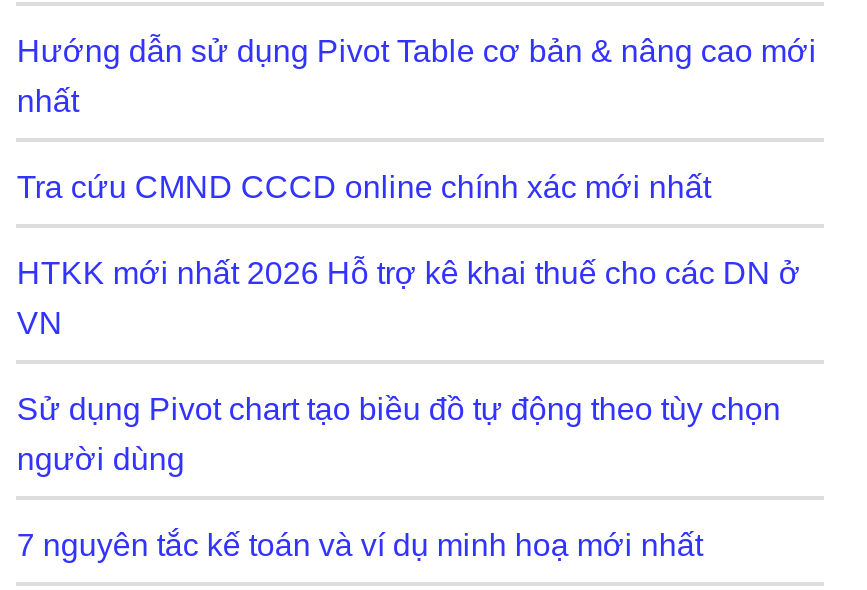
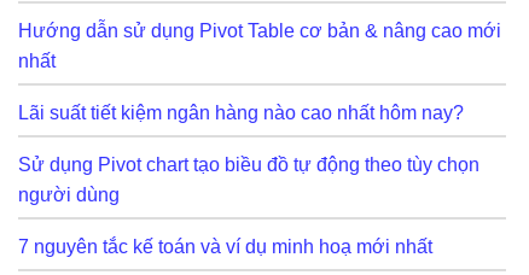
- Tra cứu CMND CCCD online chính xác mới nhất
- HTKK mới nhất 2026 Hỗ trợ kê khai thuế cho các DN ở
- VN
+ Lãi suất tiết kiệm ngân hàng nào cao nhất hôm nay?
